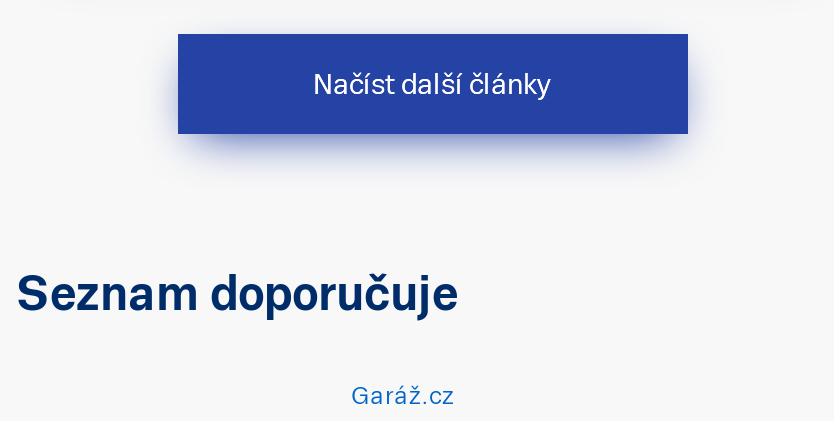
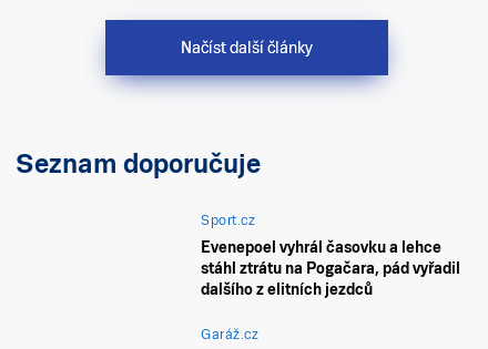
+ Sport.cz
+ Evenepoel vyhrál časovku a lehce
+ stáhl ztrátu na Pogačara, pád vyřadil
+ dalšího z elitních jezdců
